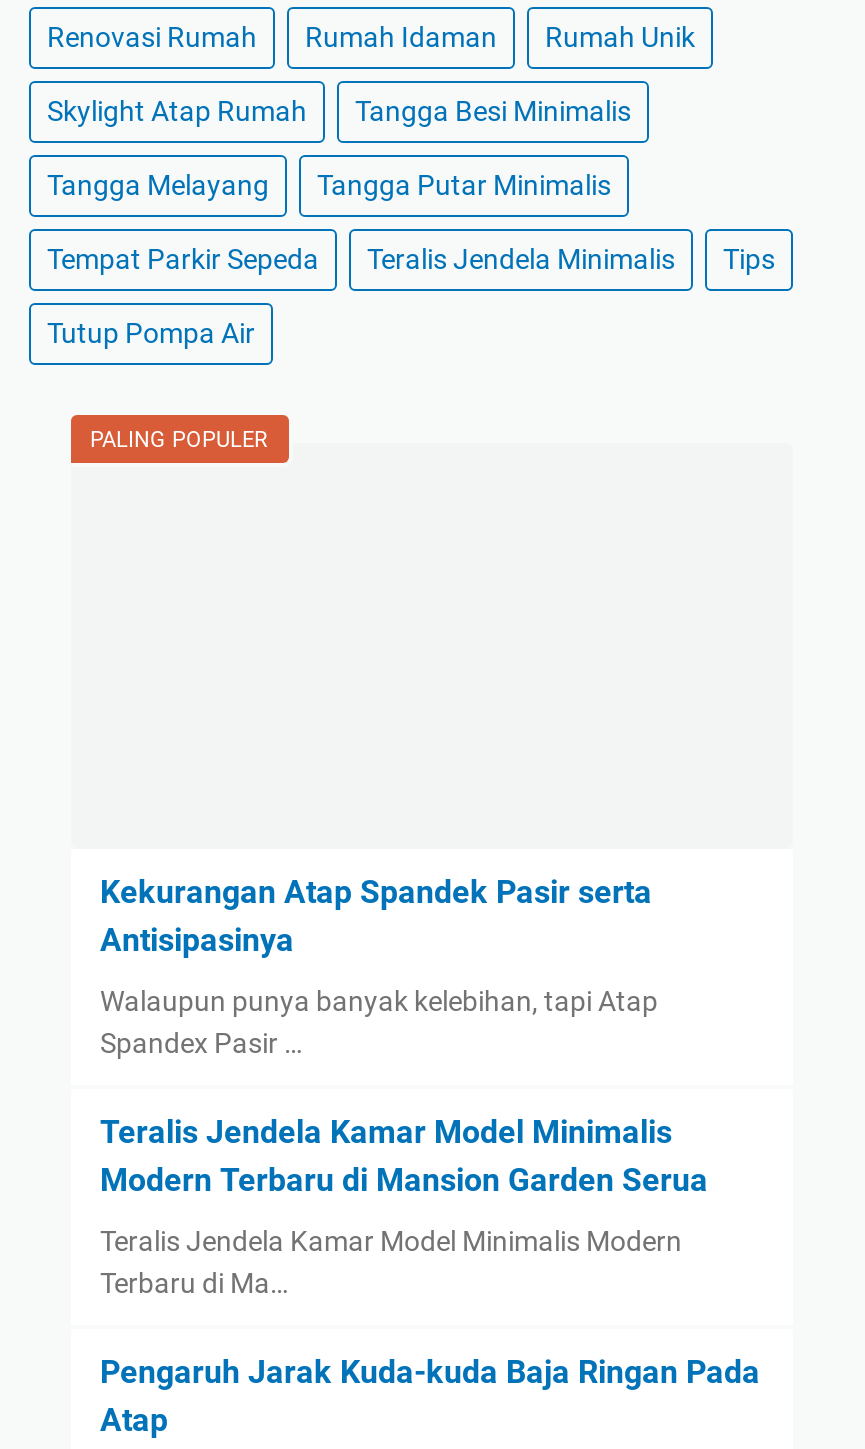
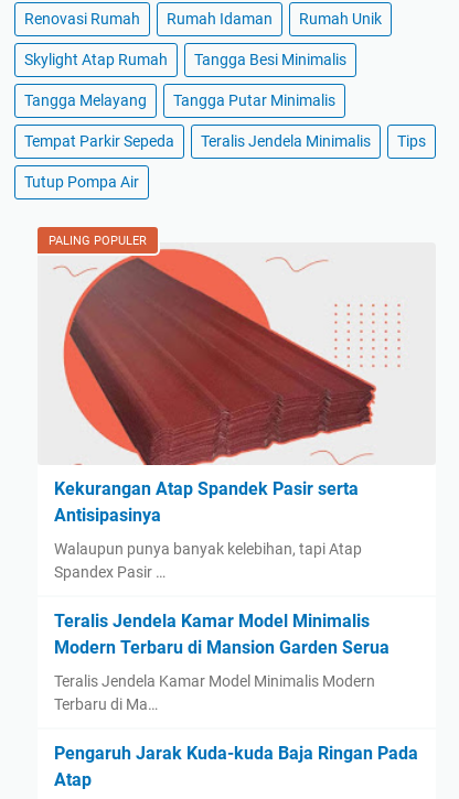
+ [image]
